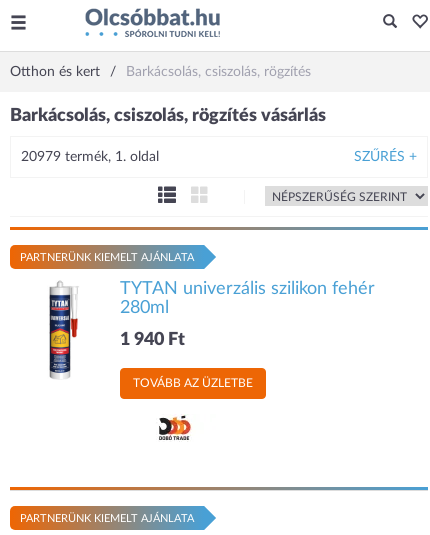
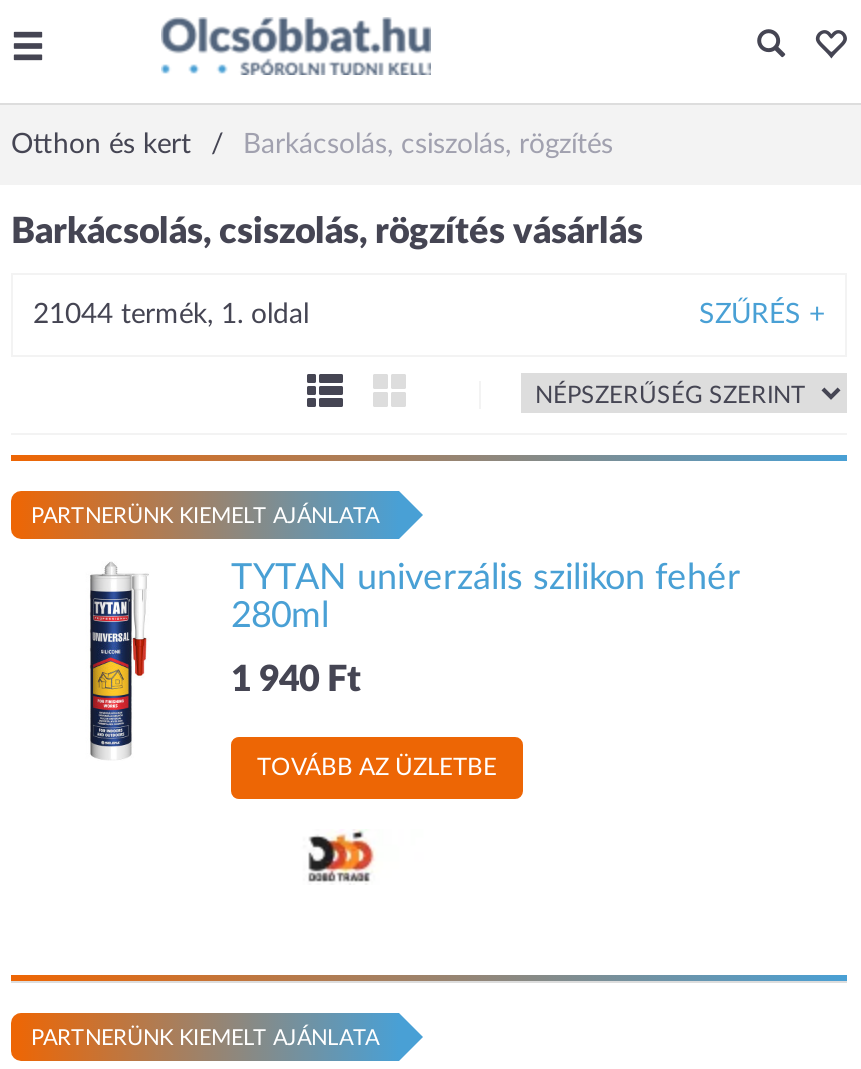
- 20979 termék, 1. oldal
+ 21044 termék, 1. oldal
